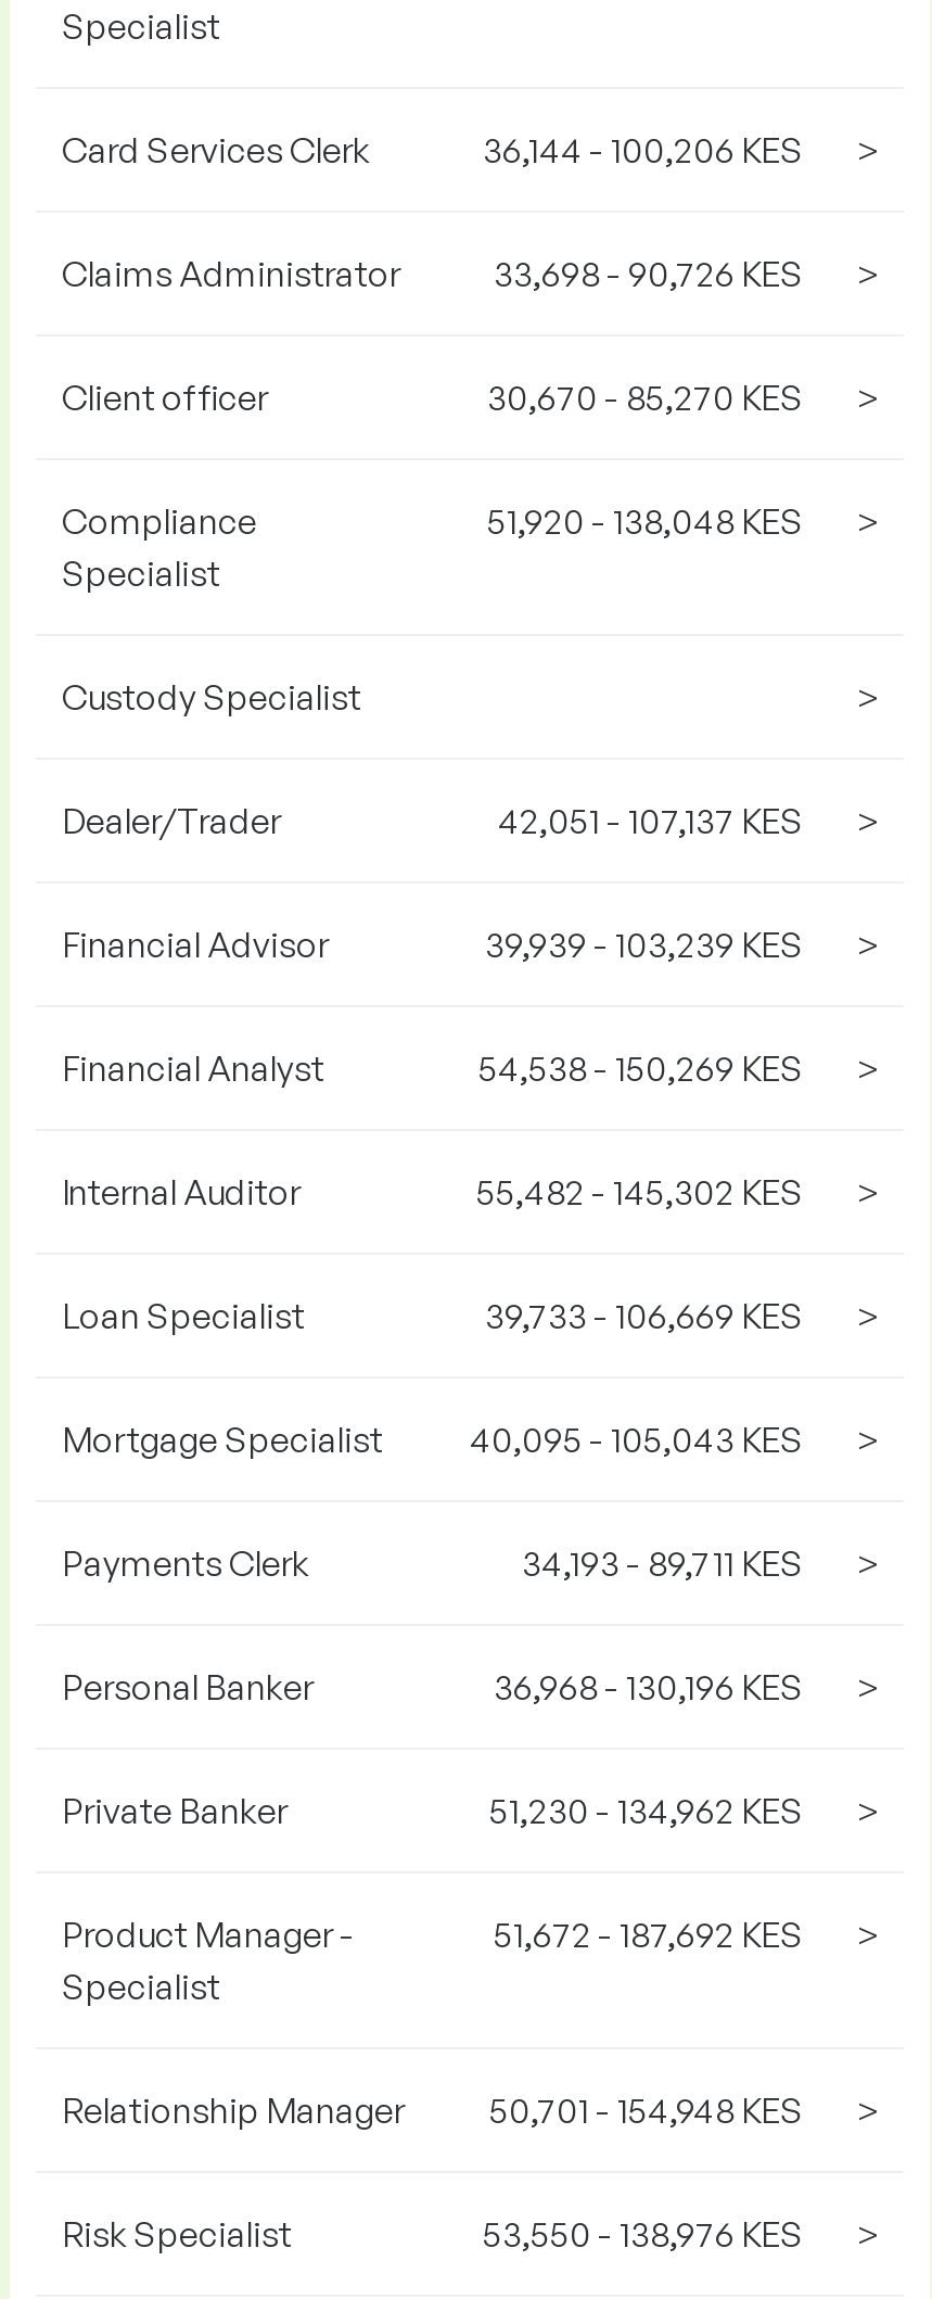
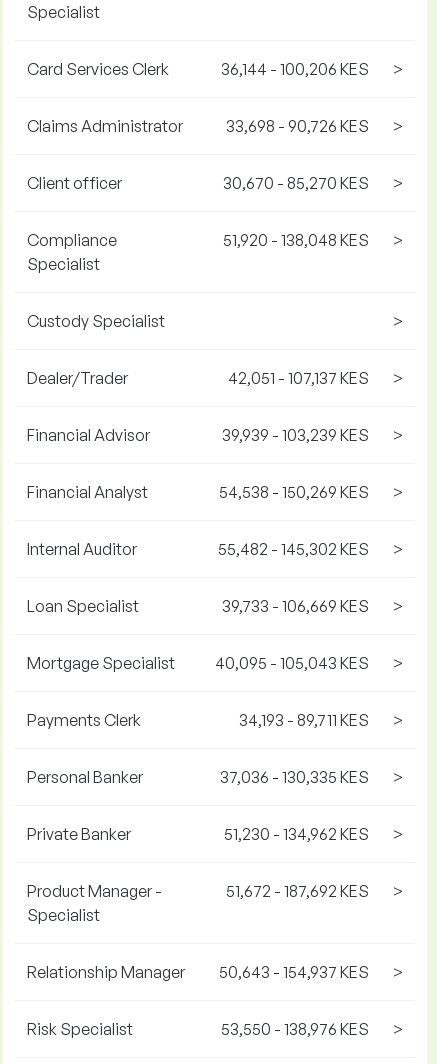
- 36,968 - 130,196 KES
+ 37,036 - 130,335 KES

- 50,701 - 154,948 KES
+ 50,643 - 154,937 KES
